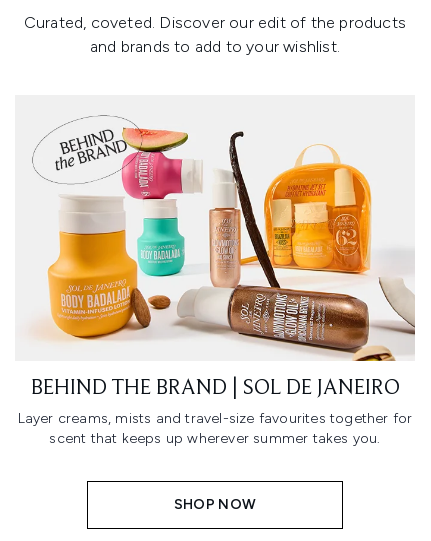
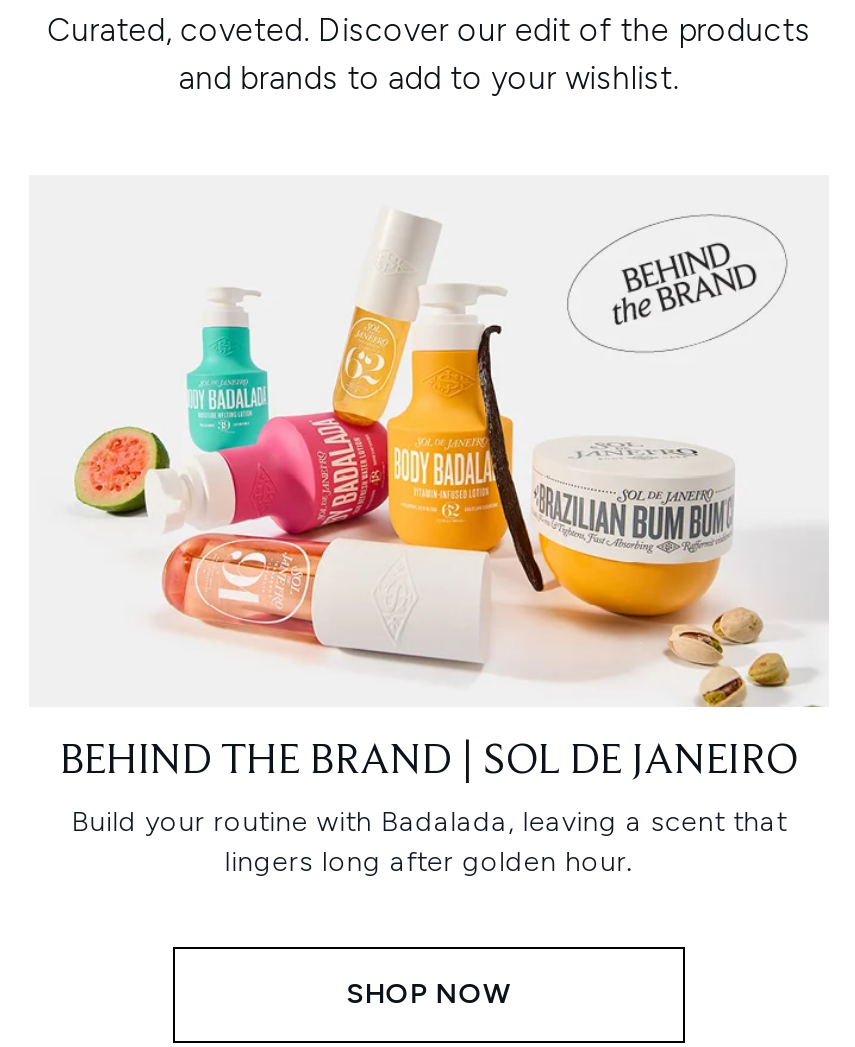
- [image]
+ [image]

- Layer creams, mists and travel-size favourites together for
- scent that keeps up wherever summer takes you.
+ Build your routine with Badalada, leaving a scent that
+ lingers long after golden hour.
